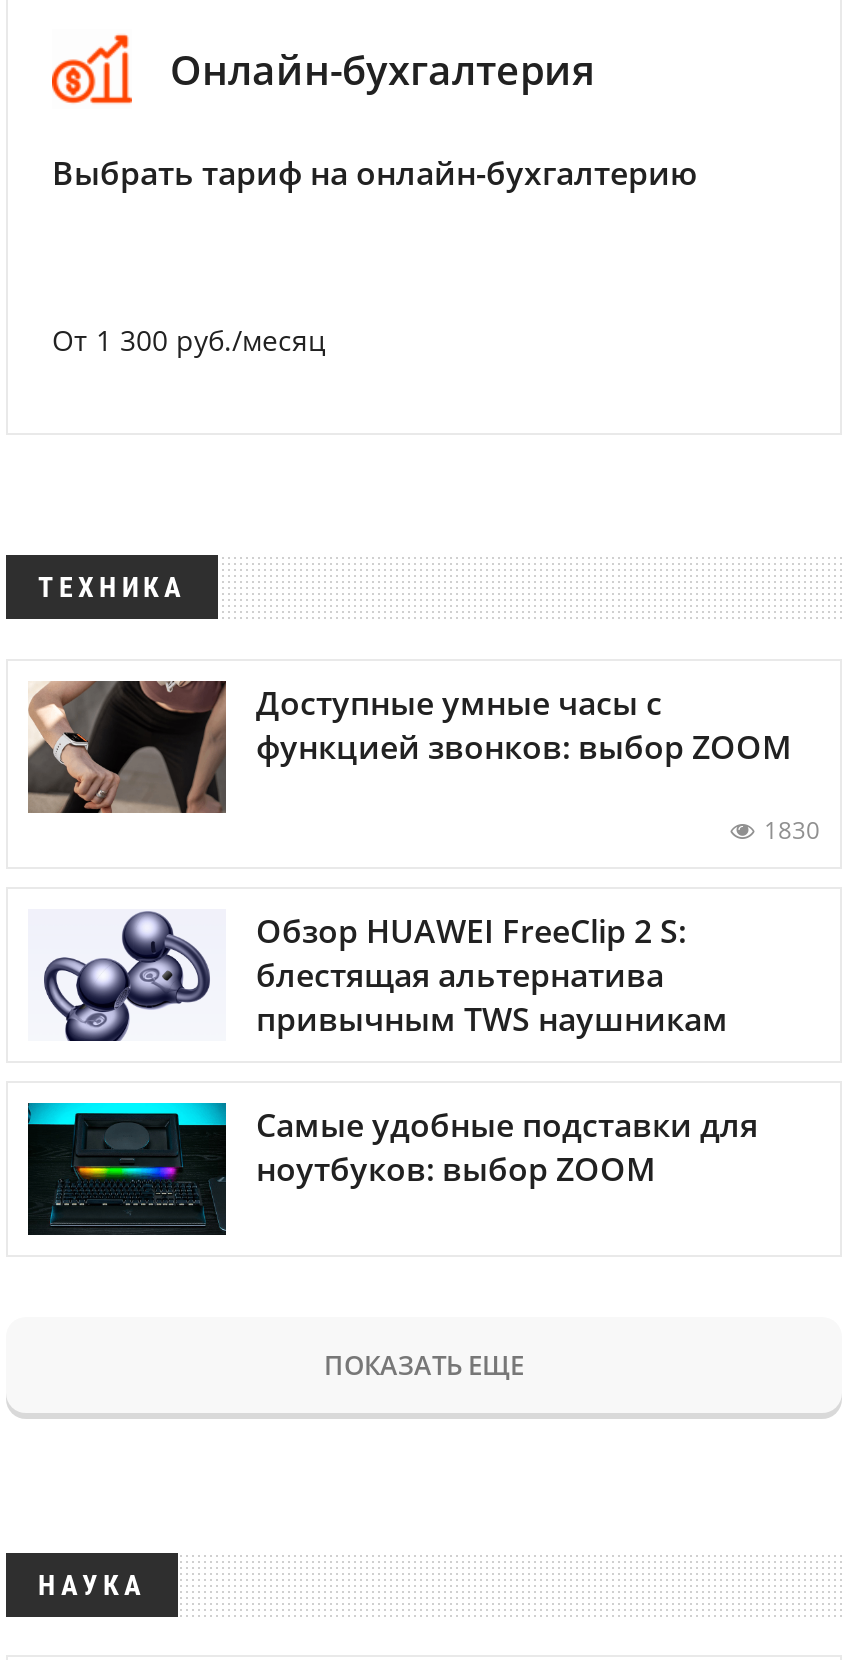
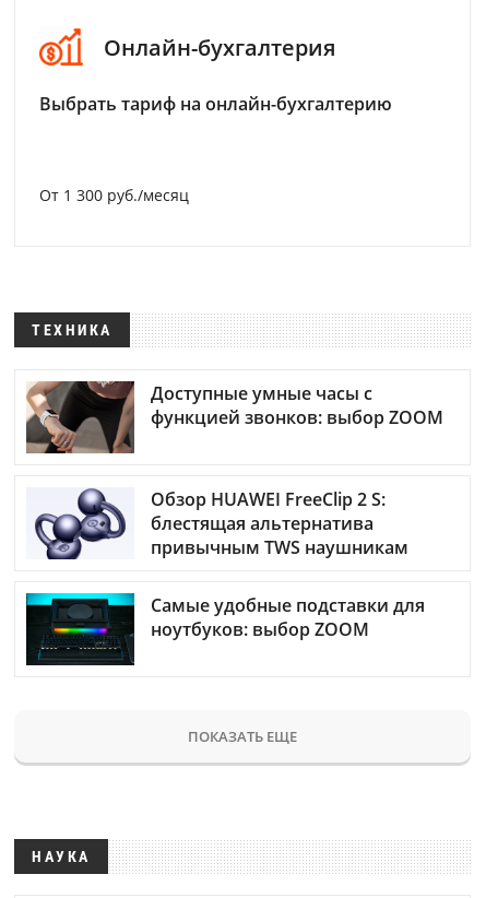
- 1830
